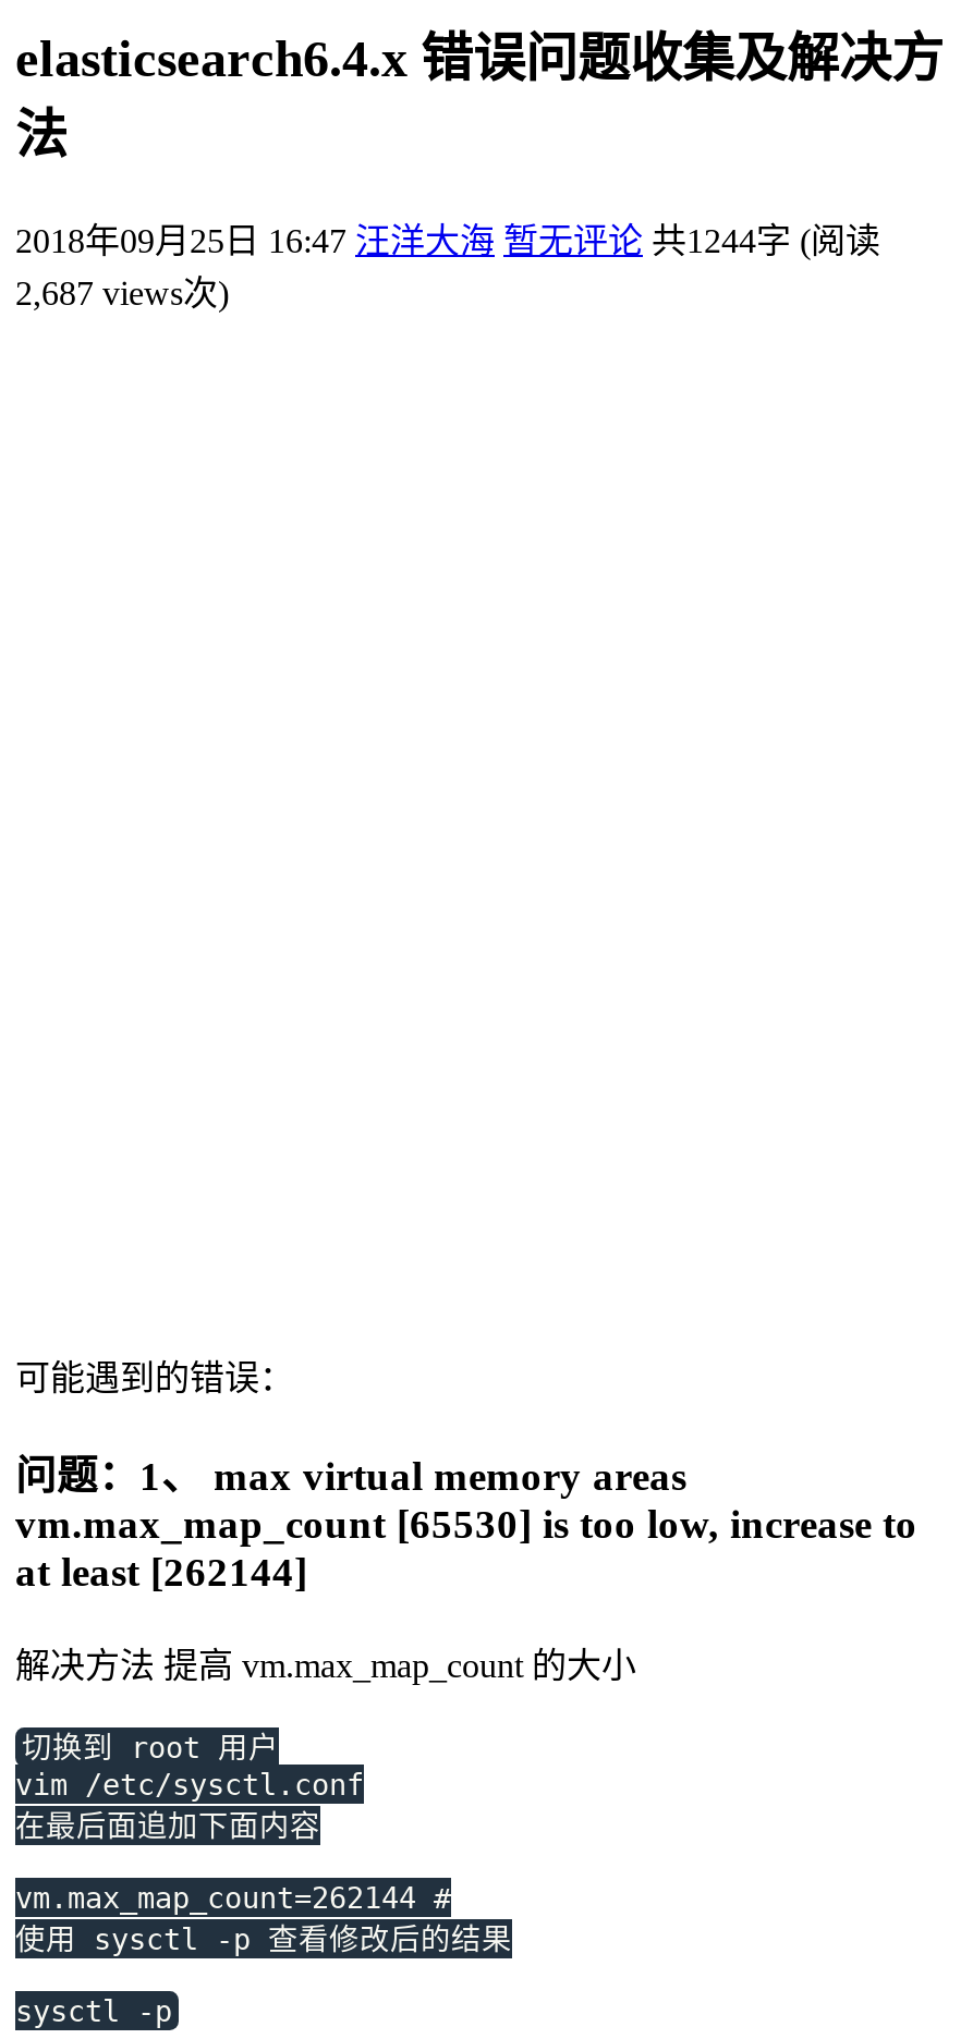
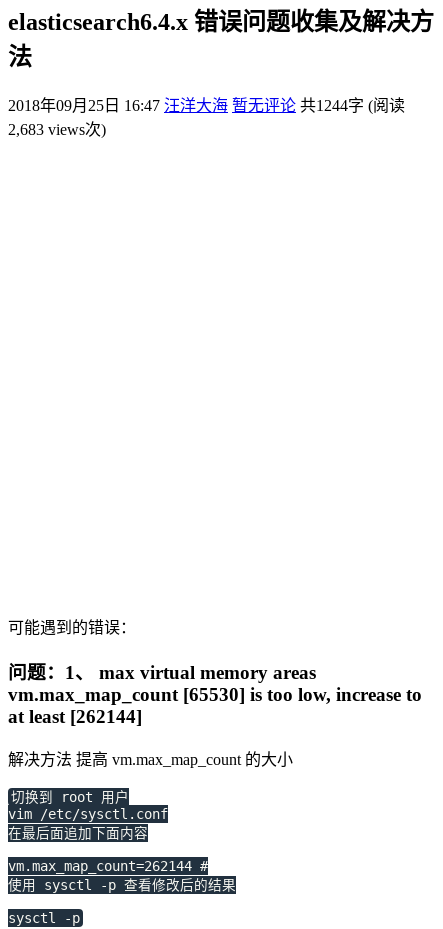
- 2,687 views次)
+ 2,683 views次)
